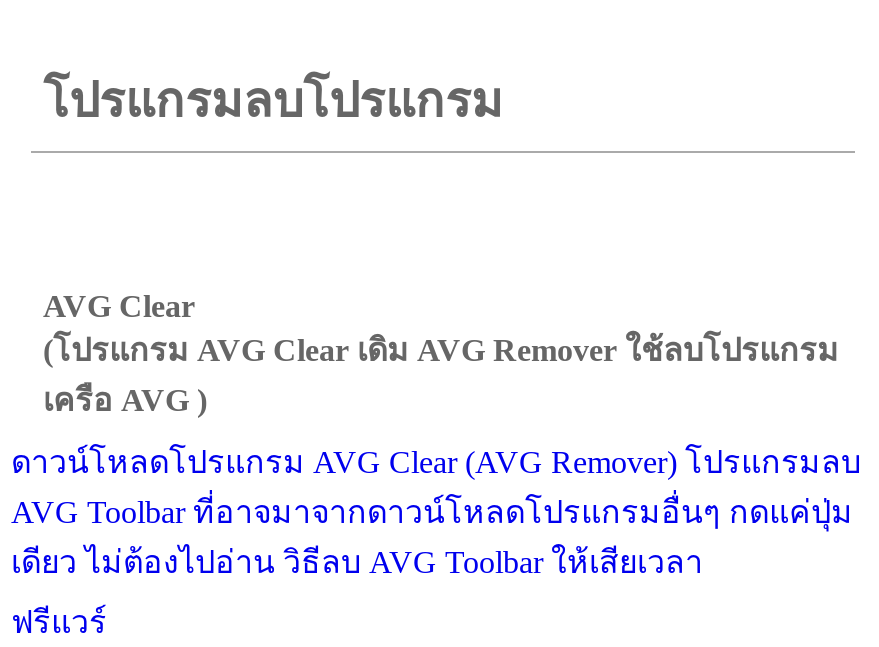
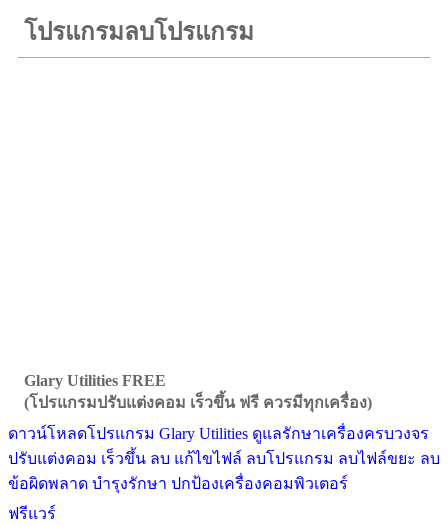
- AVG Clear
- (โปรแกรม AVG Clear เดิม AVG Remover ใช้ลบโปรแกรม
- เครือ AVG )
- ดาวน์โหลดโปรแกรม AVG Clear (AVG Remover) โปรแกรมลบ
- AVG Toolbar ที่อาจมาจากดาวน์โหลดโปรแกรมอื่นๆ กดแค่ปุ่ม
- เดียว ไม่ต้องไปอ่าน วิธีลบ AVG Toolbar ให้เสียเวลา
+ Glary Utilities FREE
+ (โปรแกรมปรับแต่งคอม เร็วขึ้น ฟรี ควรมีทุกเครื่อง)
+ ดาวน์โหลดโปรแกรม Glary Utilities ดูแลรักษาเครื่องครบวงจร
+ ปรับแต่งคอม เร็วขึ้น ลบ แก้ไขไฟล์ ลบโปรแกรม ลบไฟล์ขยะ ลบ
+ ข้อผิดพลาด บำรุงรักษา ปกป้องเครื่องคอมพิวเตอร์
